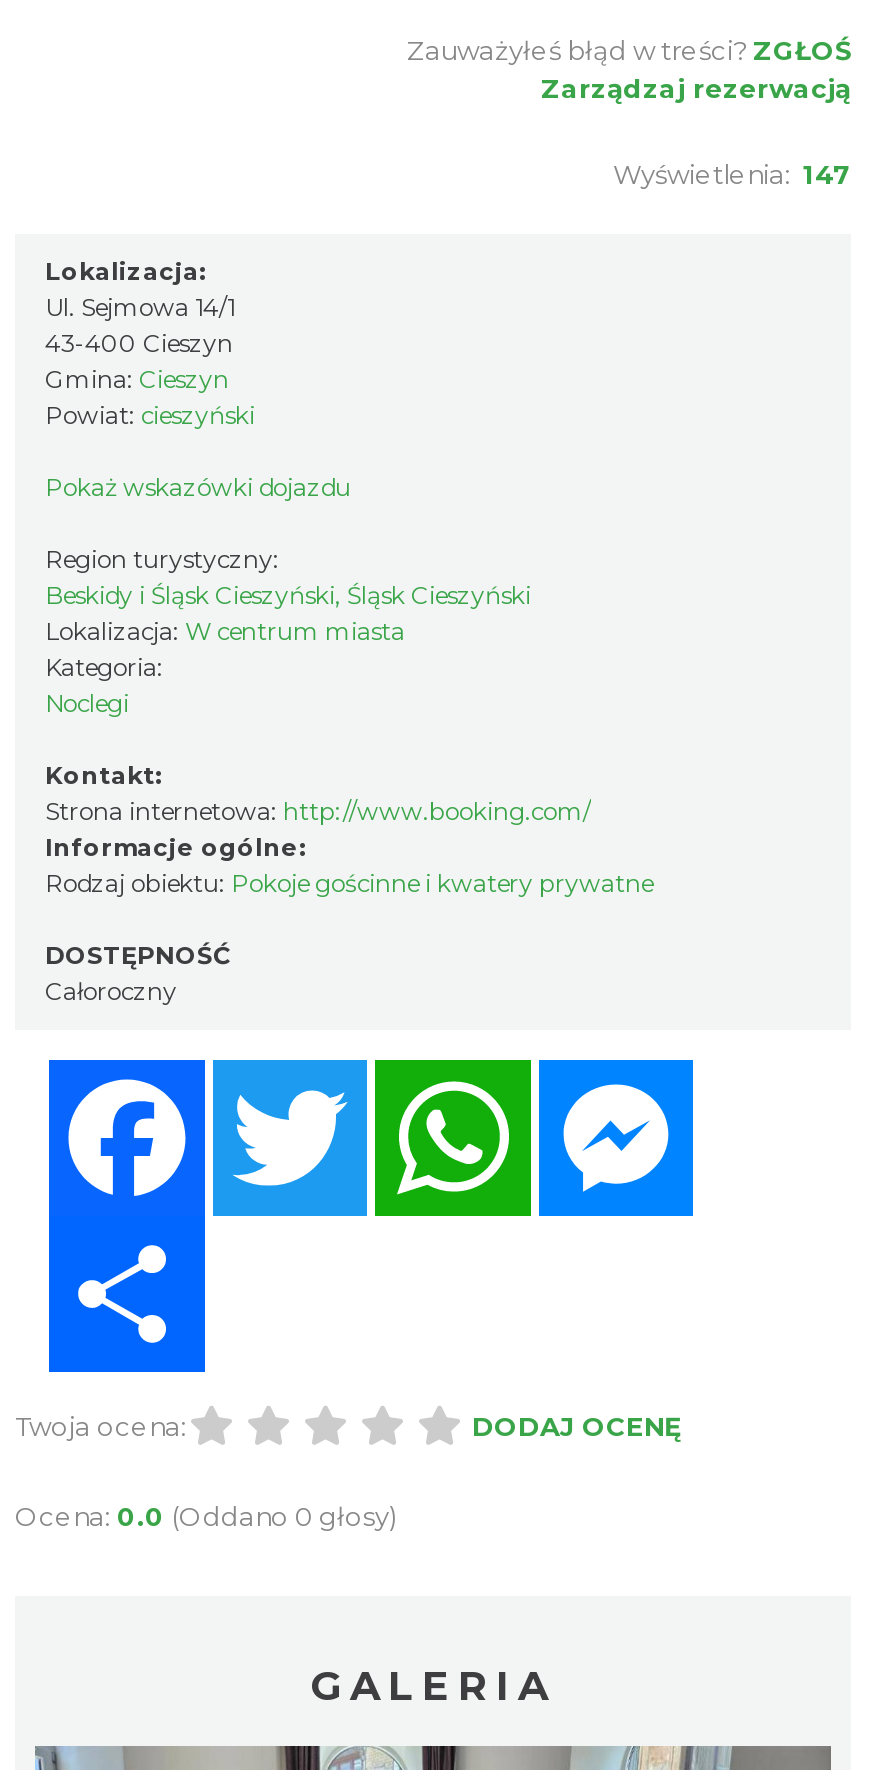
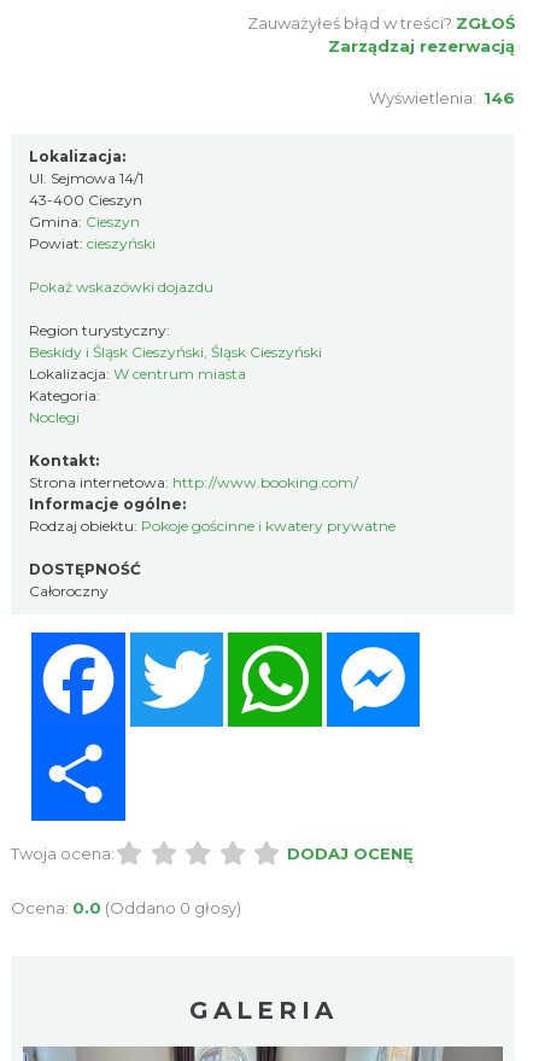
- Wyświetlenia: 147
+ Wyświetlenia: 146
